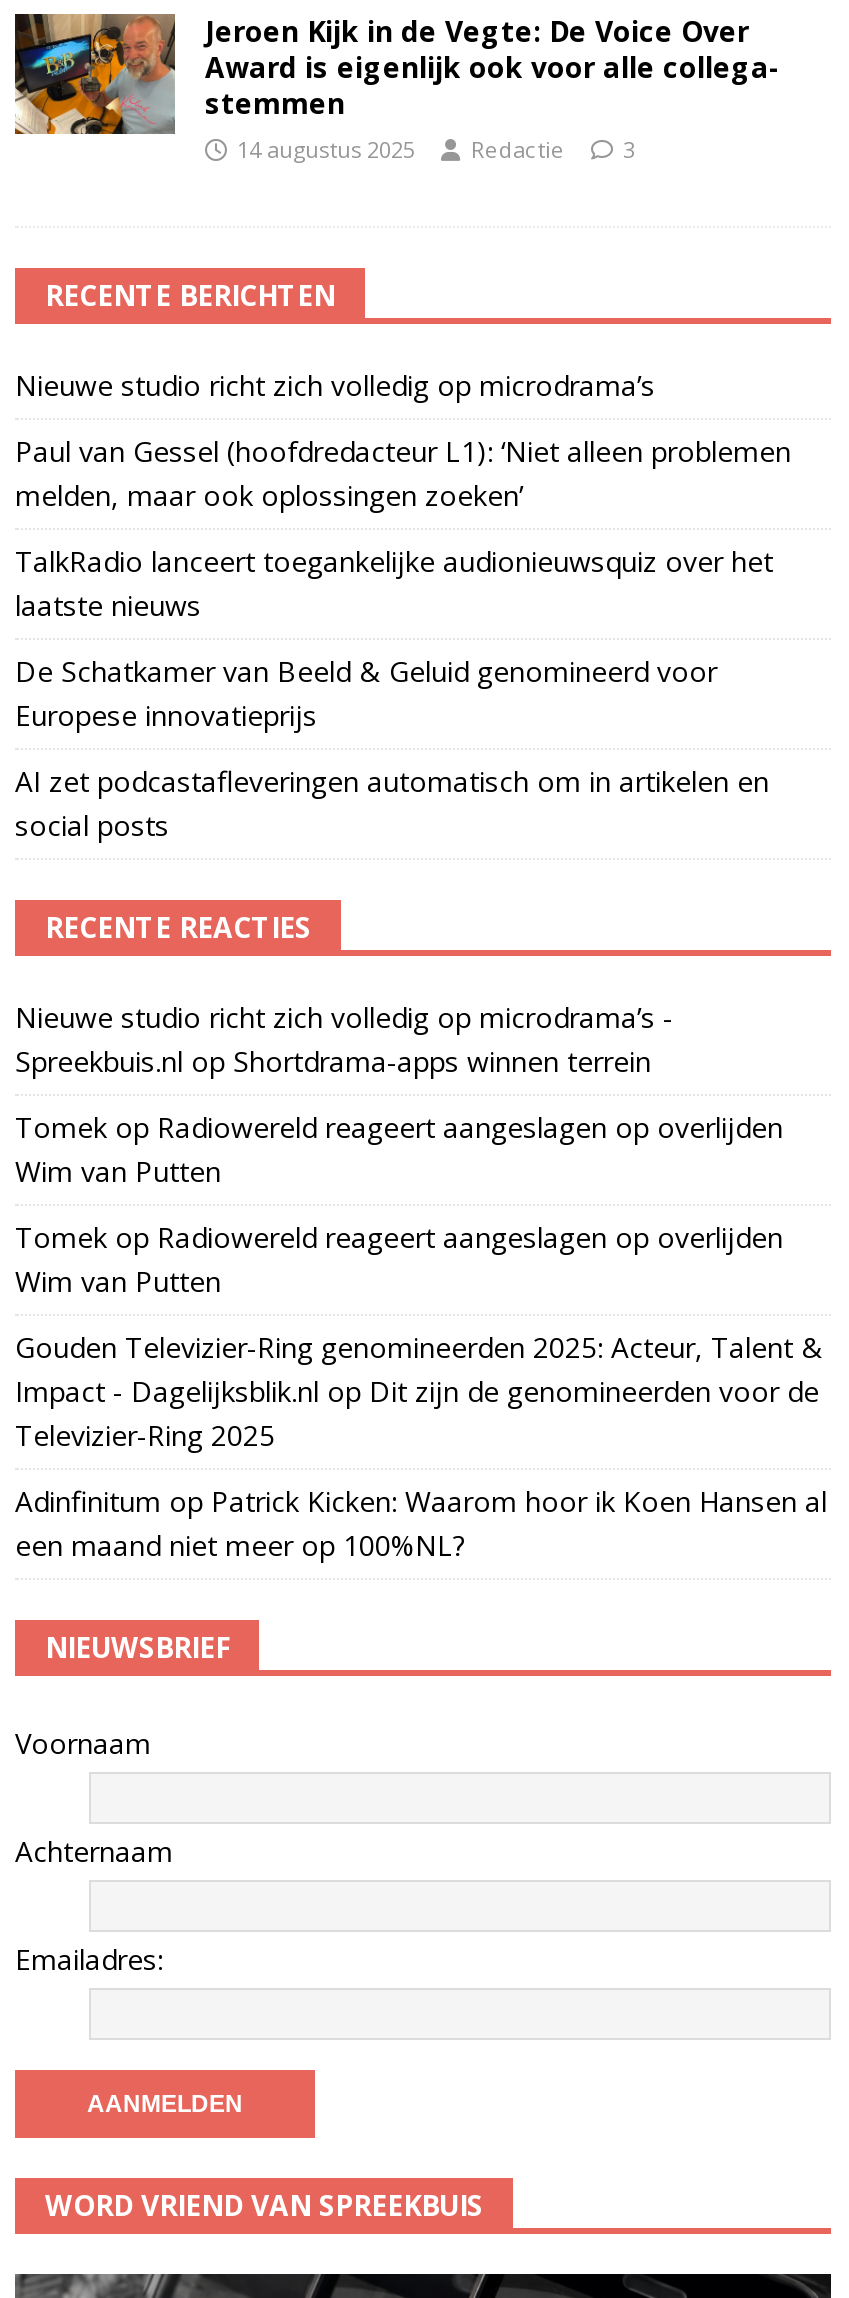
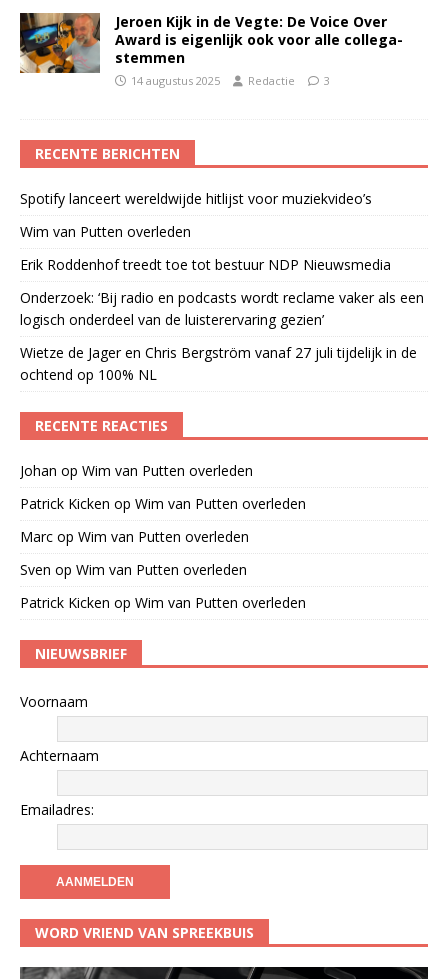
- Nieuwe studio richt zich volledig op microdrama’s
+ Spotify lanceert wereldwijde hitlijst voor muziekvideo’s

- Paul van Gessel (hoofdredacteur L1): ‘Niet alleen problemen
- melden, maar ook oplossingen zoeken’
+ Wim van Putten overleden

- TalkRadio lanceert toegankelijke audionieuwsquiz over het
- laatste nieuws
+ Erik Roddenhof treedt toe tot bestuur NDP Nieuwsmedia

- De Schatkamer van Beeld & Geluid genomineerd voor
- Europese innovatieprijs
+ Onderzoek: ‘Bij radio en podcasts wordt reclame vaker als een
+ logisch onderdeel van de luisterervaring gezien’

- AI zet podcastafleveringen automatisch om in artikelen en
- social posts
+ Wietze de Jager en Chris Bergström vanaf 27 juli tijdelijk in de
+ ochtend op 100% NL

- Nieuwe studio richt zich volledig op microdrama’s -
- Spreekbuis.nl op Shortdrama-apps winnen terrein
+ Johan op Wim van Putten overleden

- Tomek op Radiowereld reageert aangeslagen op overlijden
- Wim van Putten
+ Patrick Kicken op Wim van Putten overleden

- Tomek op Radiowereld reageert aangeslagen op overlijden
- Wim van Putten
+ Marc op Wim van Putten overleden

- Gouden Televizier-Ring genomineerden 2025: Acteur, Talent &
- Impact - Dagelijksblik.nl op Dit zijn de genomineerden voor de
- Televizier-Ring 2025
+ Sven op Wim van Putten overleden

- Adinfinitum op Patrick Kicken: Waarom hoor ik Koen Hansen al
- een maand niet meer op 100%NL?
+ Patrick Kicken op Wim van Putten overleden
